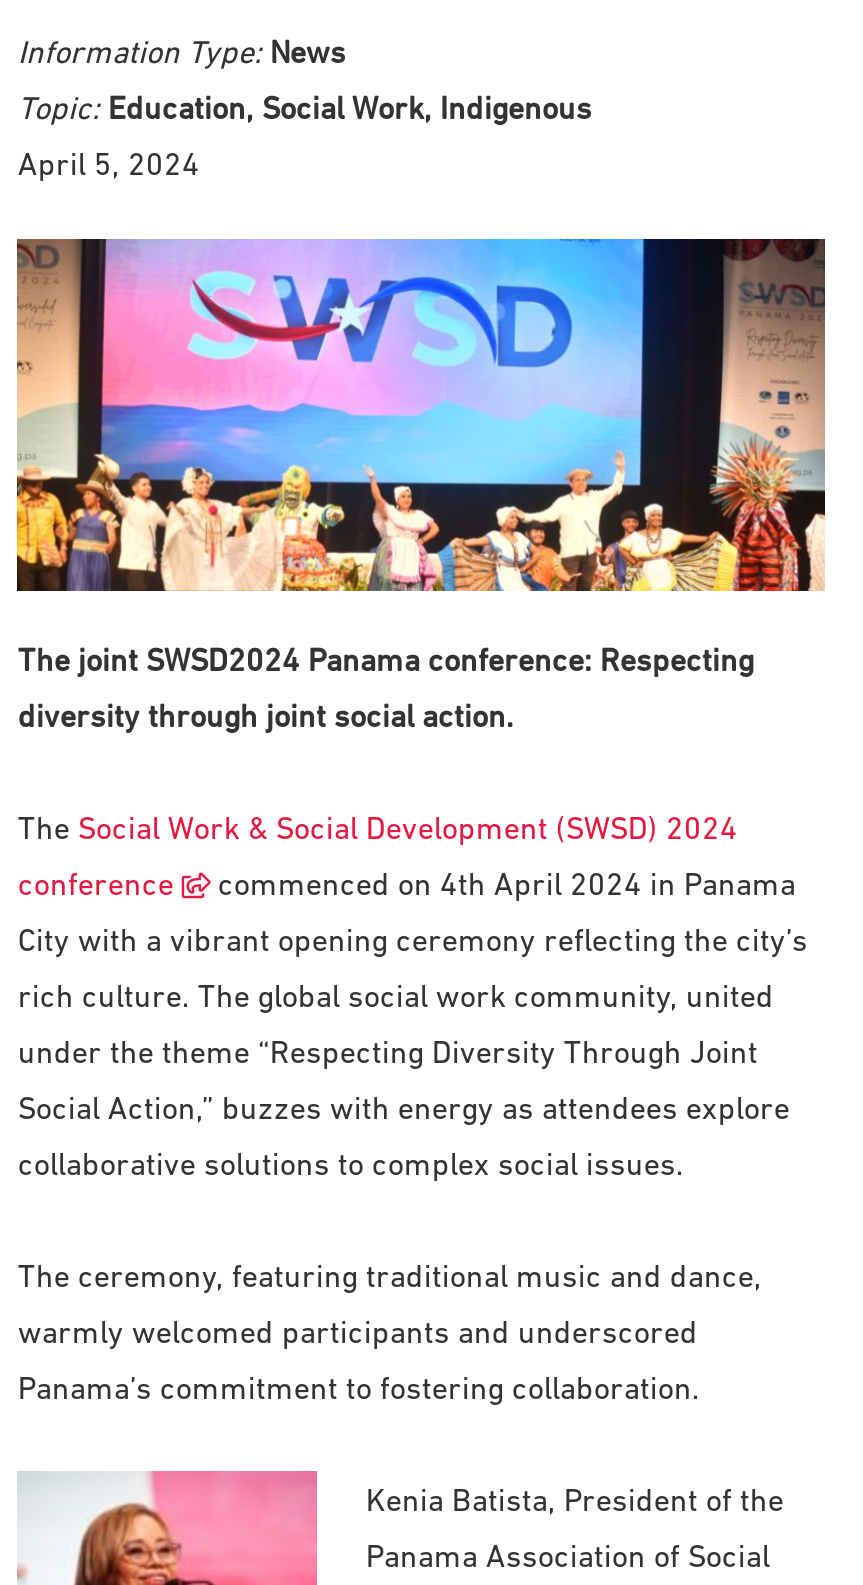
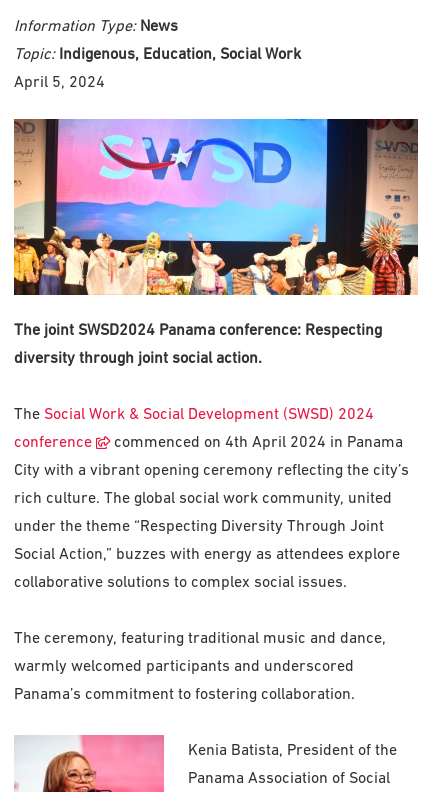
- Topic: Education, Social Work, Indigenous
+ Topic: Indigenous, Education, Social Work
